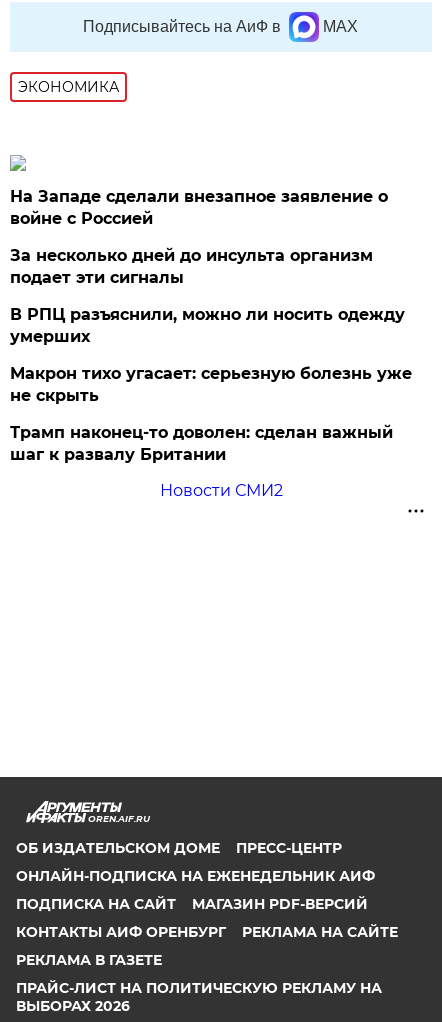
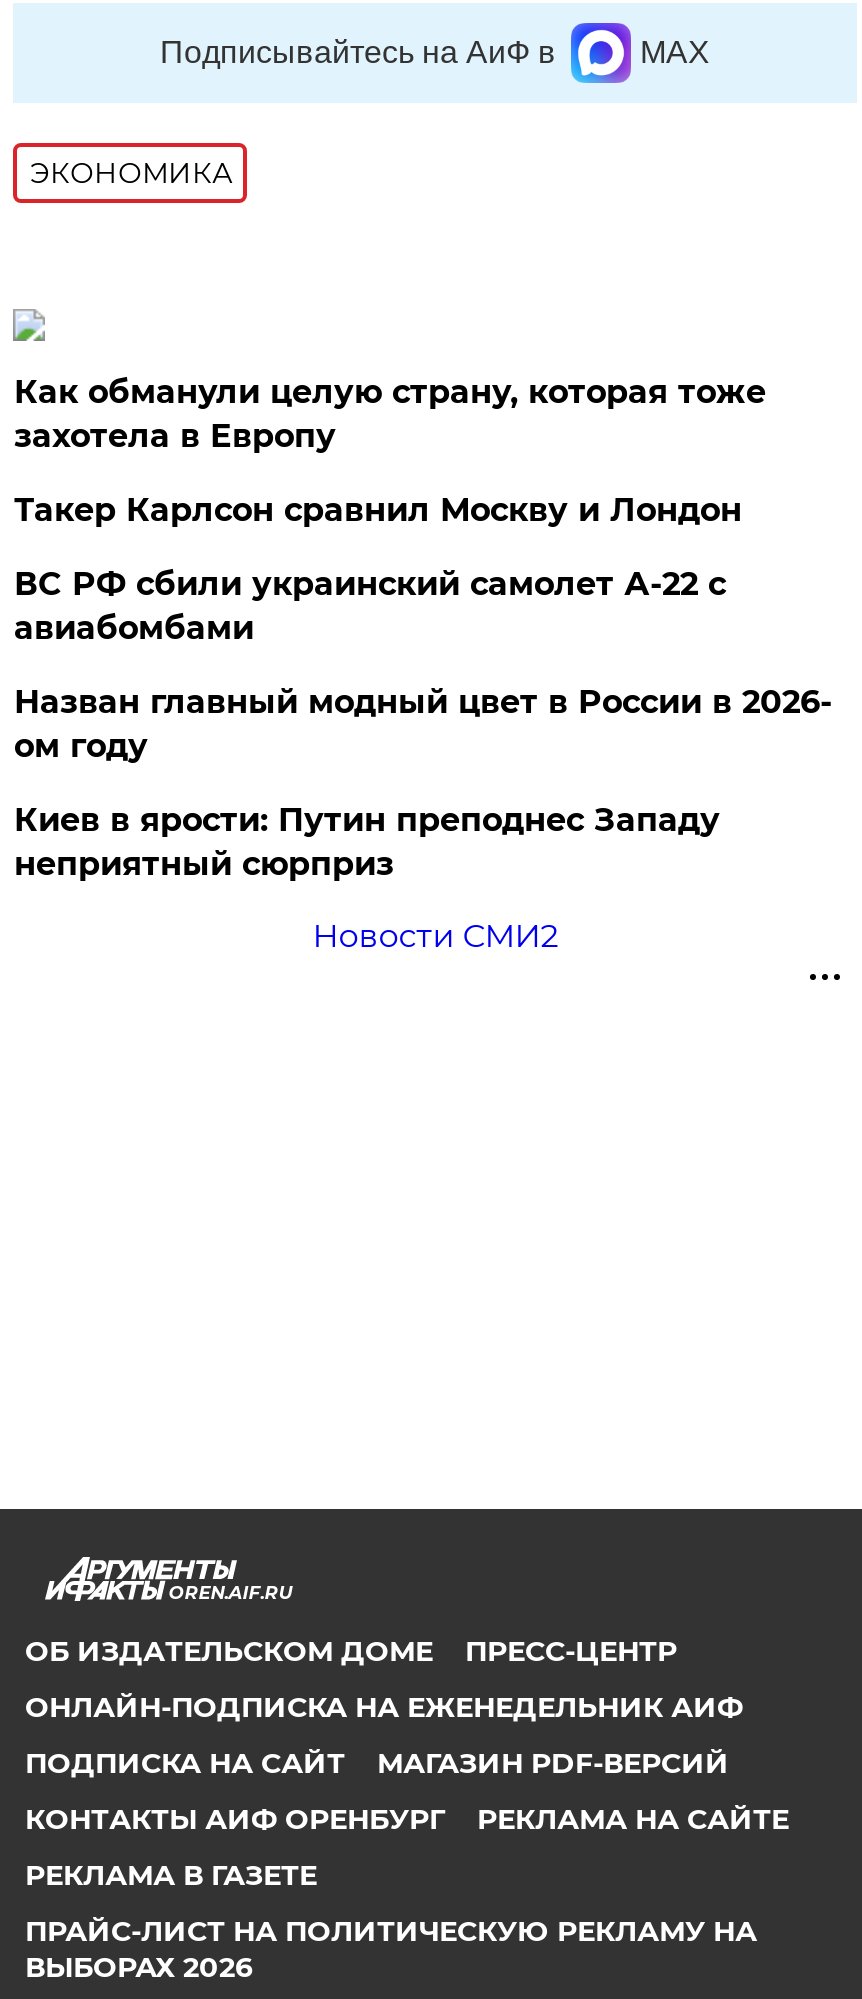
- На Западе сделали внезапное заявление о
- войне с Россией
+ Как обманули целую страну, которая тоже
+ захотела в Европу

- За несколько дней до инсульта организм
- подает эти сигналы
+ Такер Карлсон сравнил Москву и Лондон

- В РПЦ разъяснили, можно ли носить одежду
- умерших
+ ВС РФ сбили украинский самолет А-22 с
+ авиабомбами

- Макрон тихо угасает: серьезную болезнь уже
- не скрыть
+ Назван главный модный цвет в России в 2026-
+ ом году

- Трамп наконец-то доволен: сделан важный
- шаг к развалу Британии
+ Киев в ярости: Путин преподнес Западу
+ неприятный сюрприз
